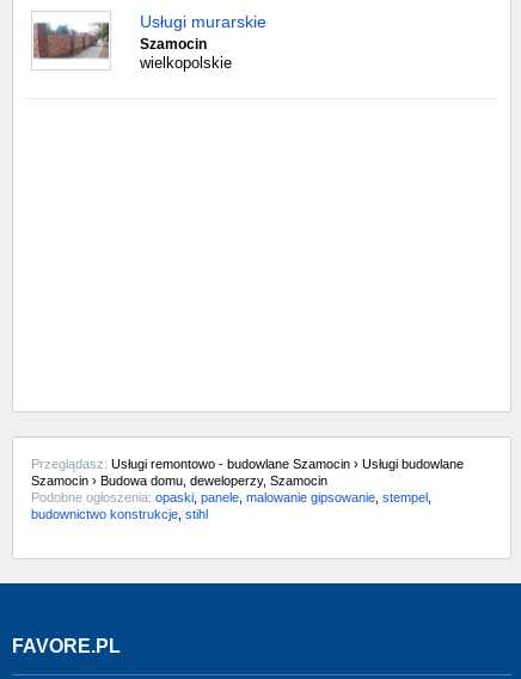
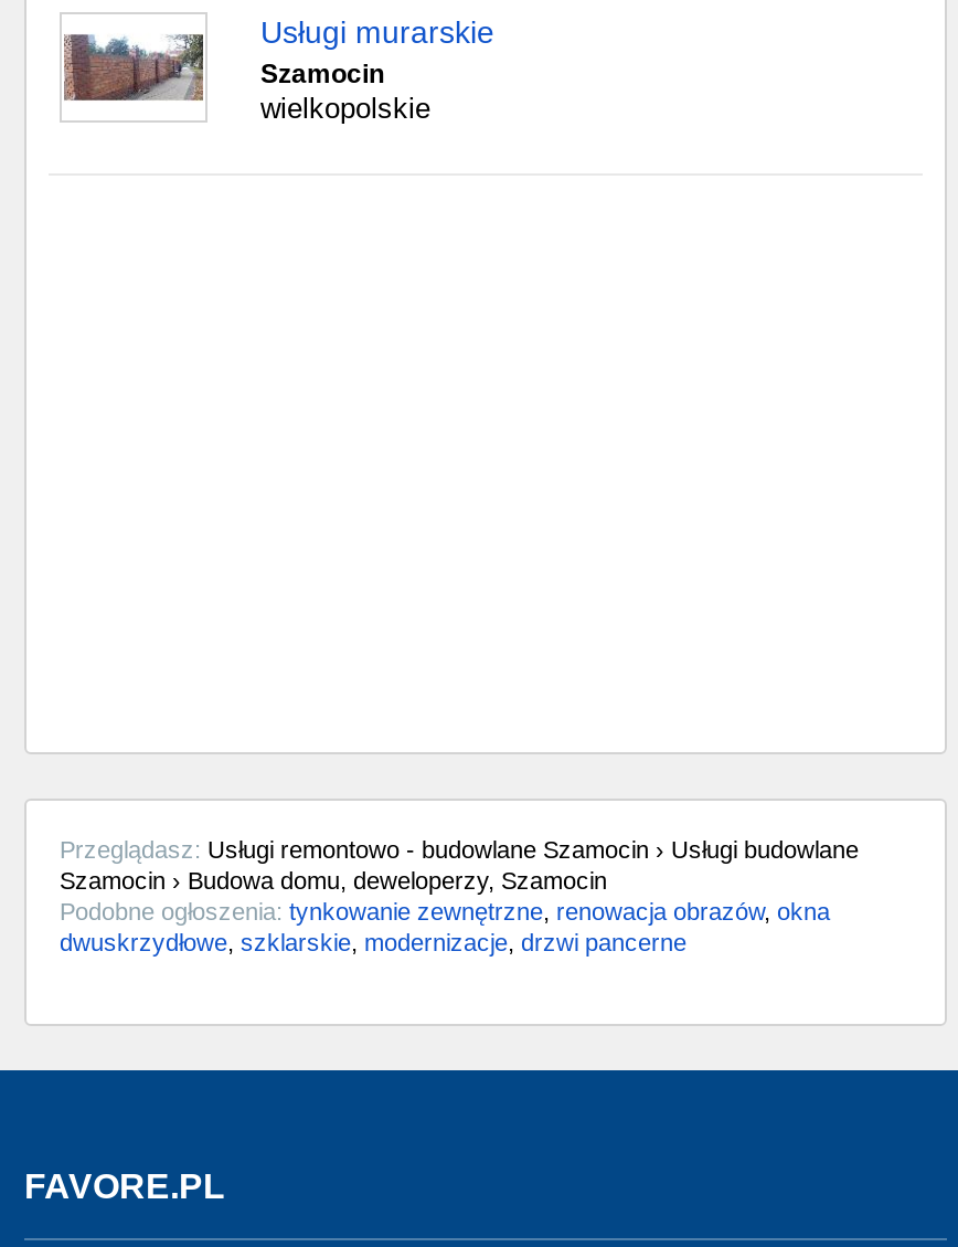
- Podobne ogłoszenia: opaski, panele, malowanie gipsowanie, stempel,
- budownictwo konstrukcje, stihl
+ Podobne ogłoszenia: tynkowanie zewnętrzne, renowacja obrazów, okna
+ dwuskrzydłowe, szklarskie, modernizacje, drzwi pancerne
